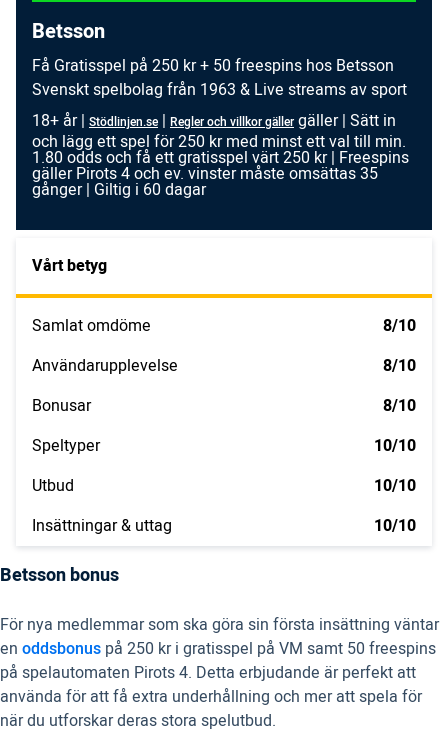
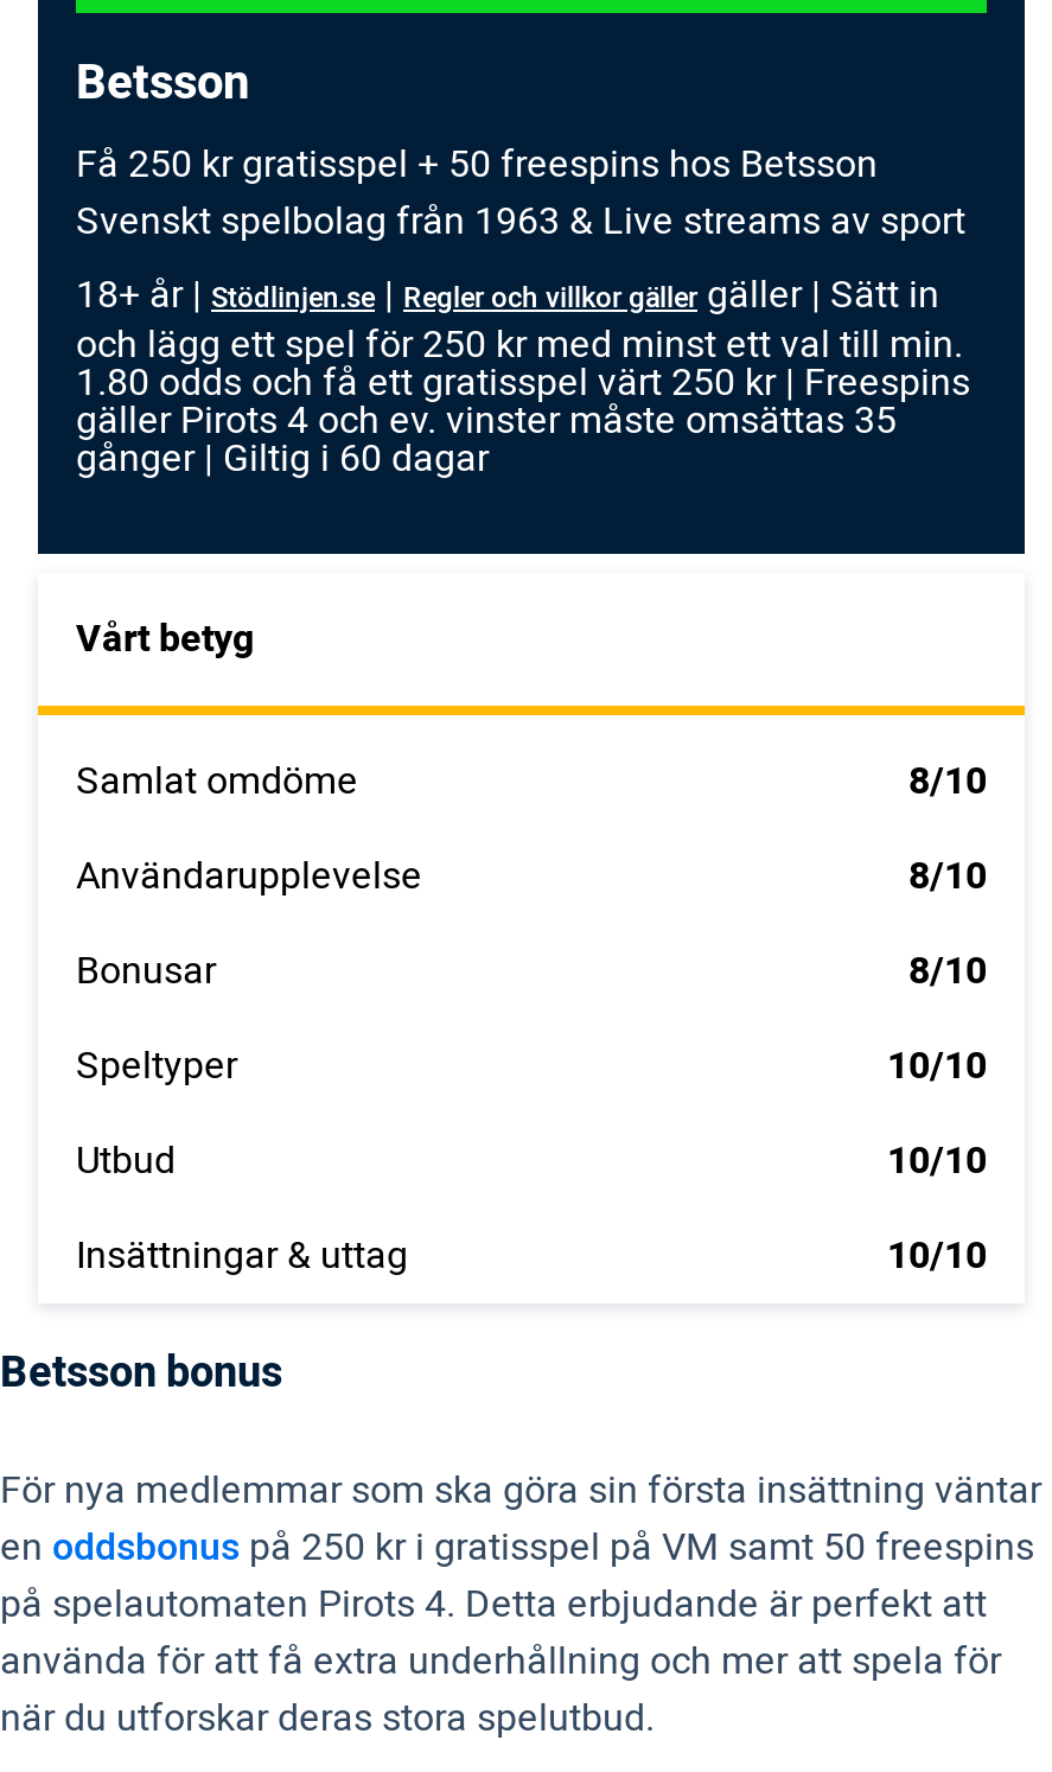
- Få Gratisspel på 250 kr + 50 freespins hos Betsson
+ Få 250 kr gratisspel + 50 freespins hos Betsson
